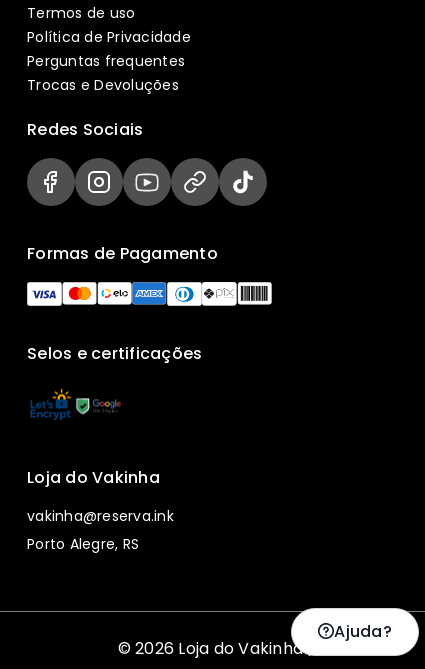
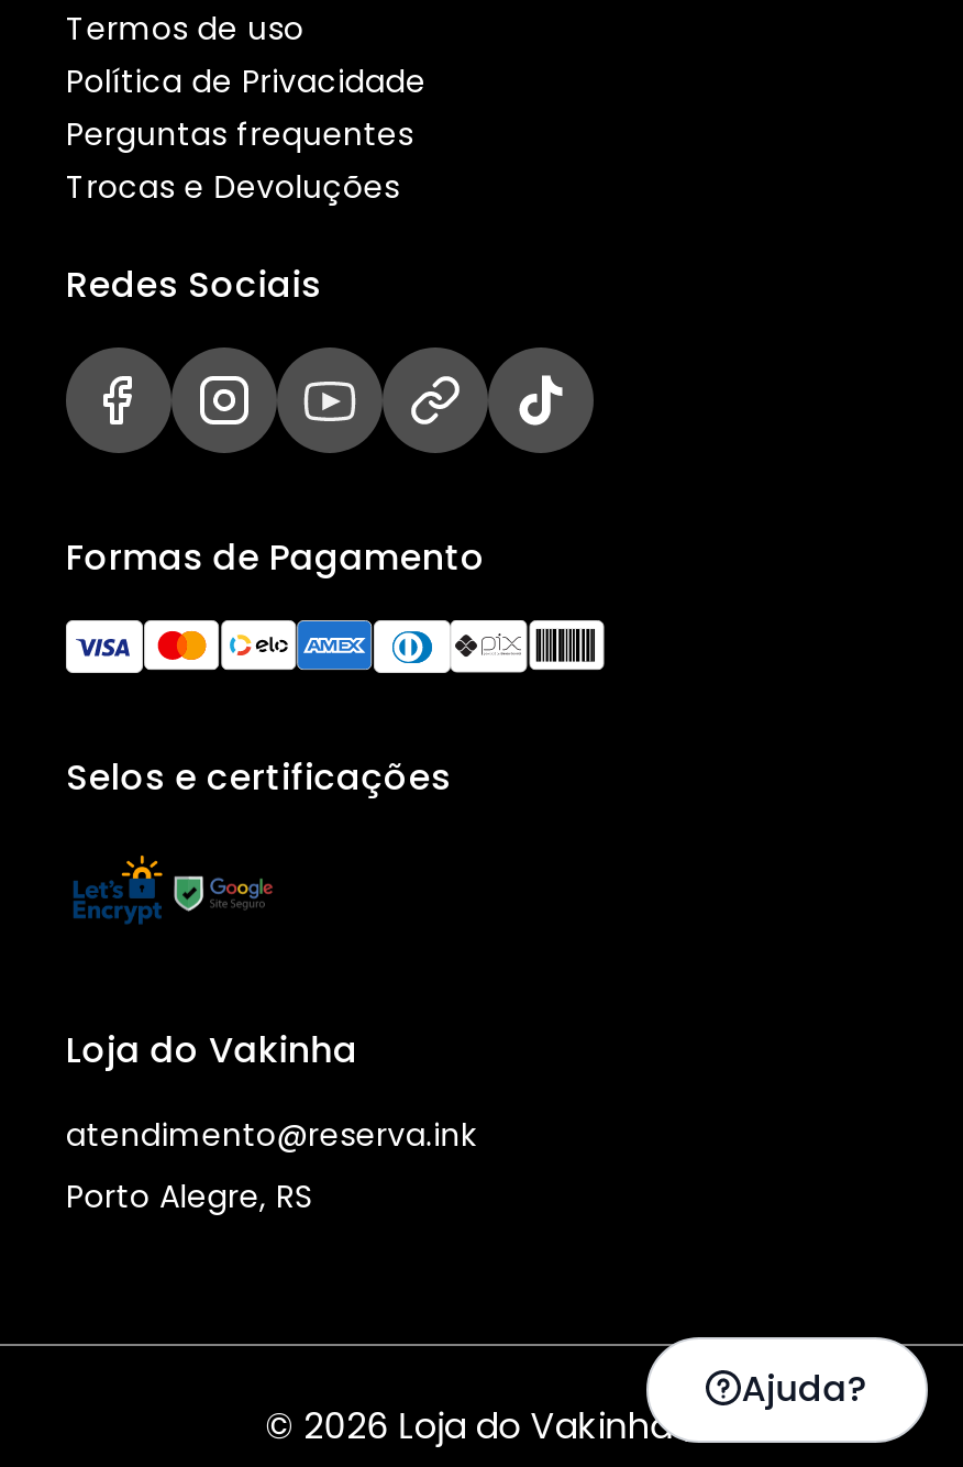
- vakinha@reserva.ink
+ atendimento@reserva.ink
